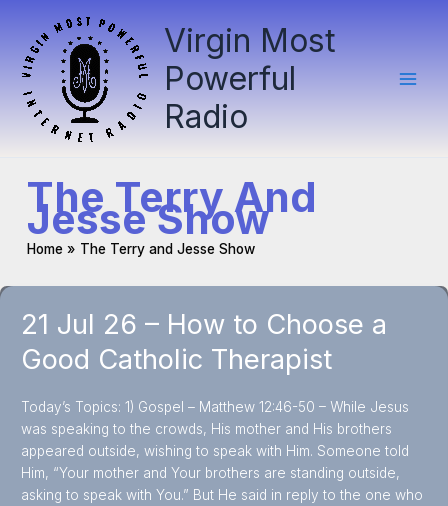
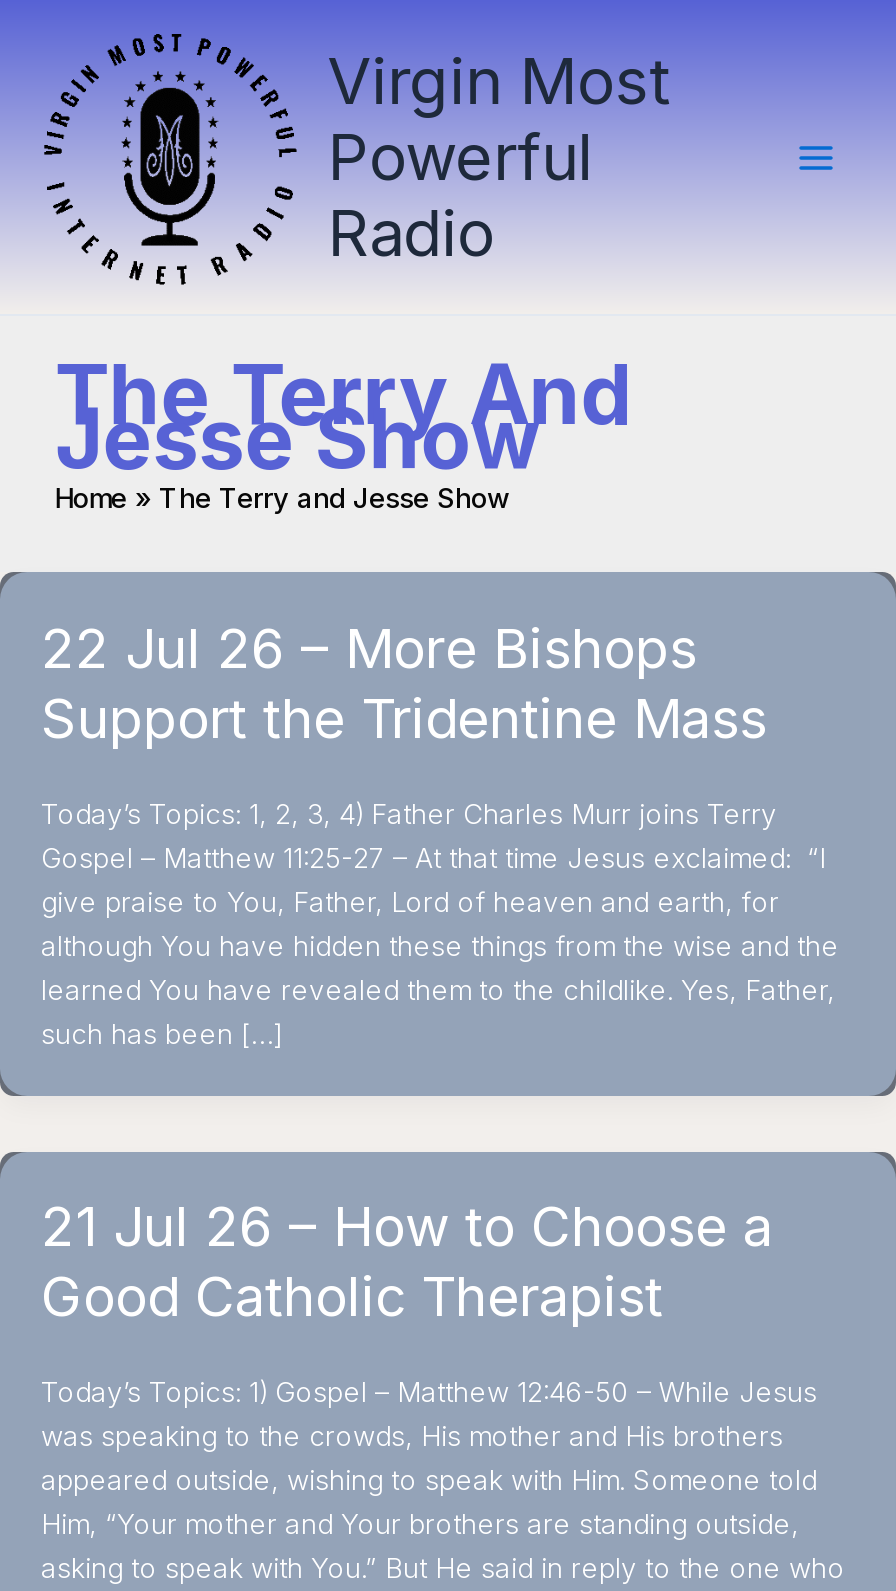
+ 22 Jul 26 – More Bishops
+ Support the Tridentine Mass
+ Today’s Topics: 1, 2, 3, 4) Father Charles Murr joins Terry
+ Gospel – Matthew 11:25-27 – At that time Jesus exclaimed: “I
+ give praise to You, Father, Lord of heaven and earth, for
+ although You have hidden these things from the wise and the
+ learned You have revealed them to the childlike. Yes, Father,
+ such has been […]
